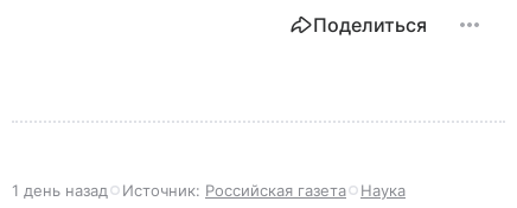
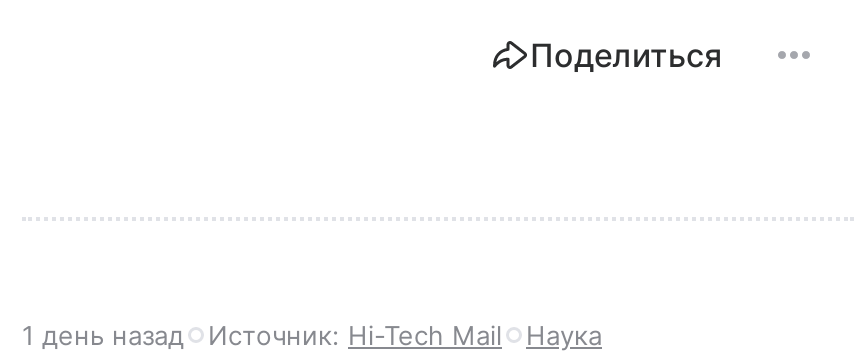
- Источник: Российская газета
+ Источник: Hi-Tech Mail
